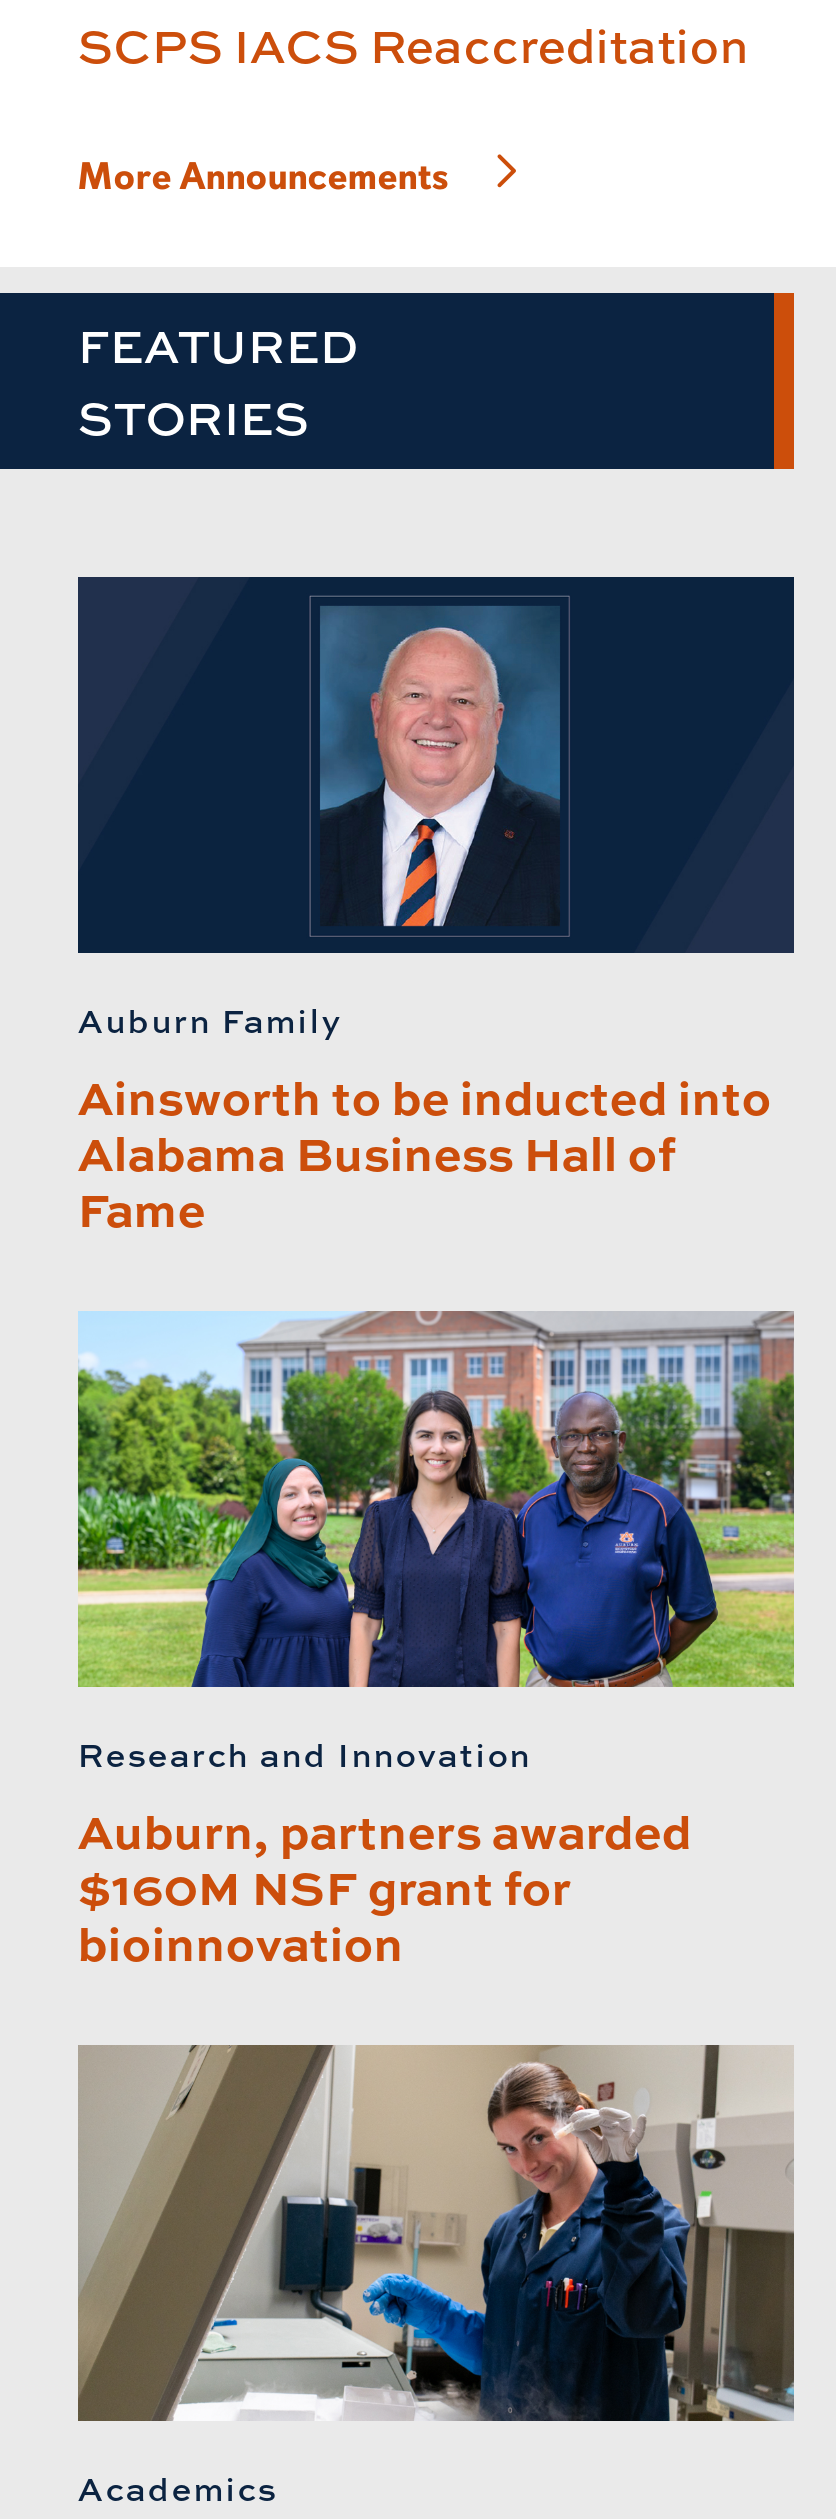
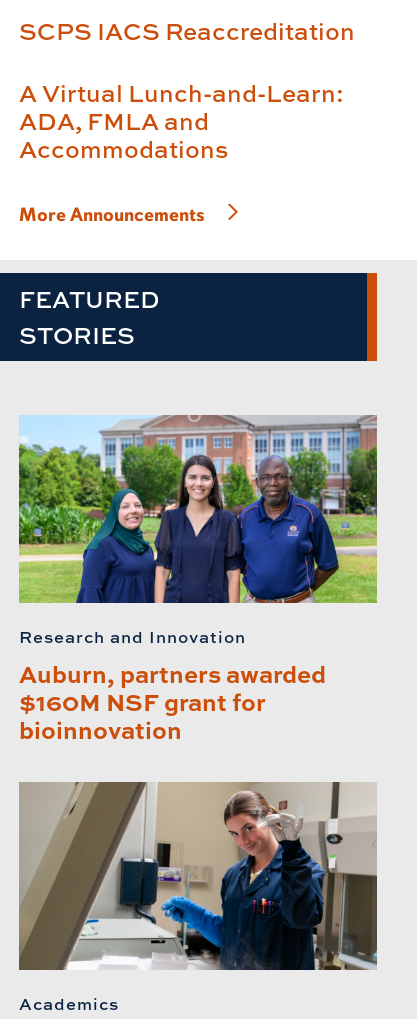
+ A Virtual Lunch-and-Learn:
+ ADA, FMLA and
+ Accommodations

moved down: More Announcements | FEATURED | STORIES

- [image]
- Auburn Family
- Ainsworth to be inducted into
- Alabama Business Hall of
- Fame
